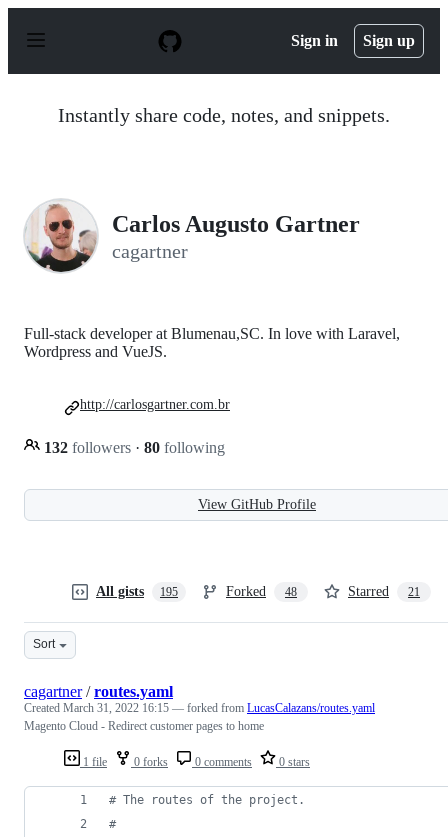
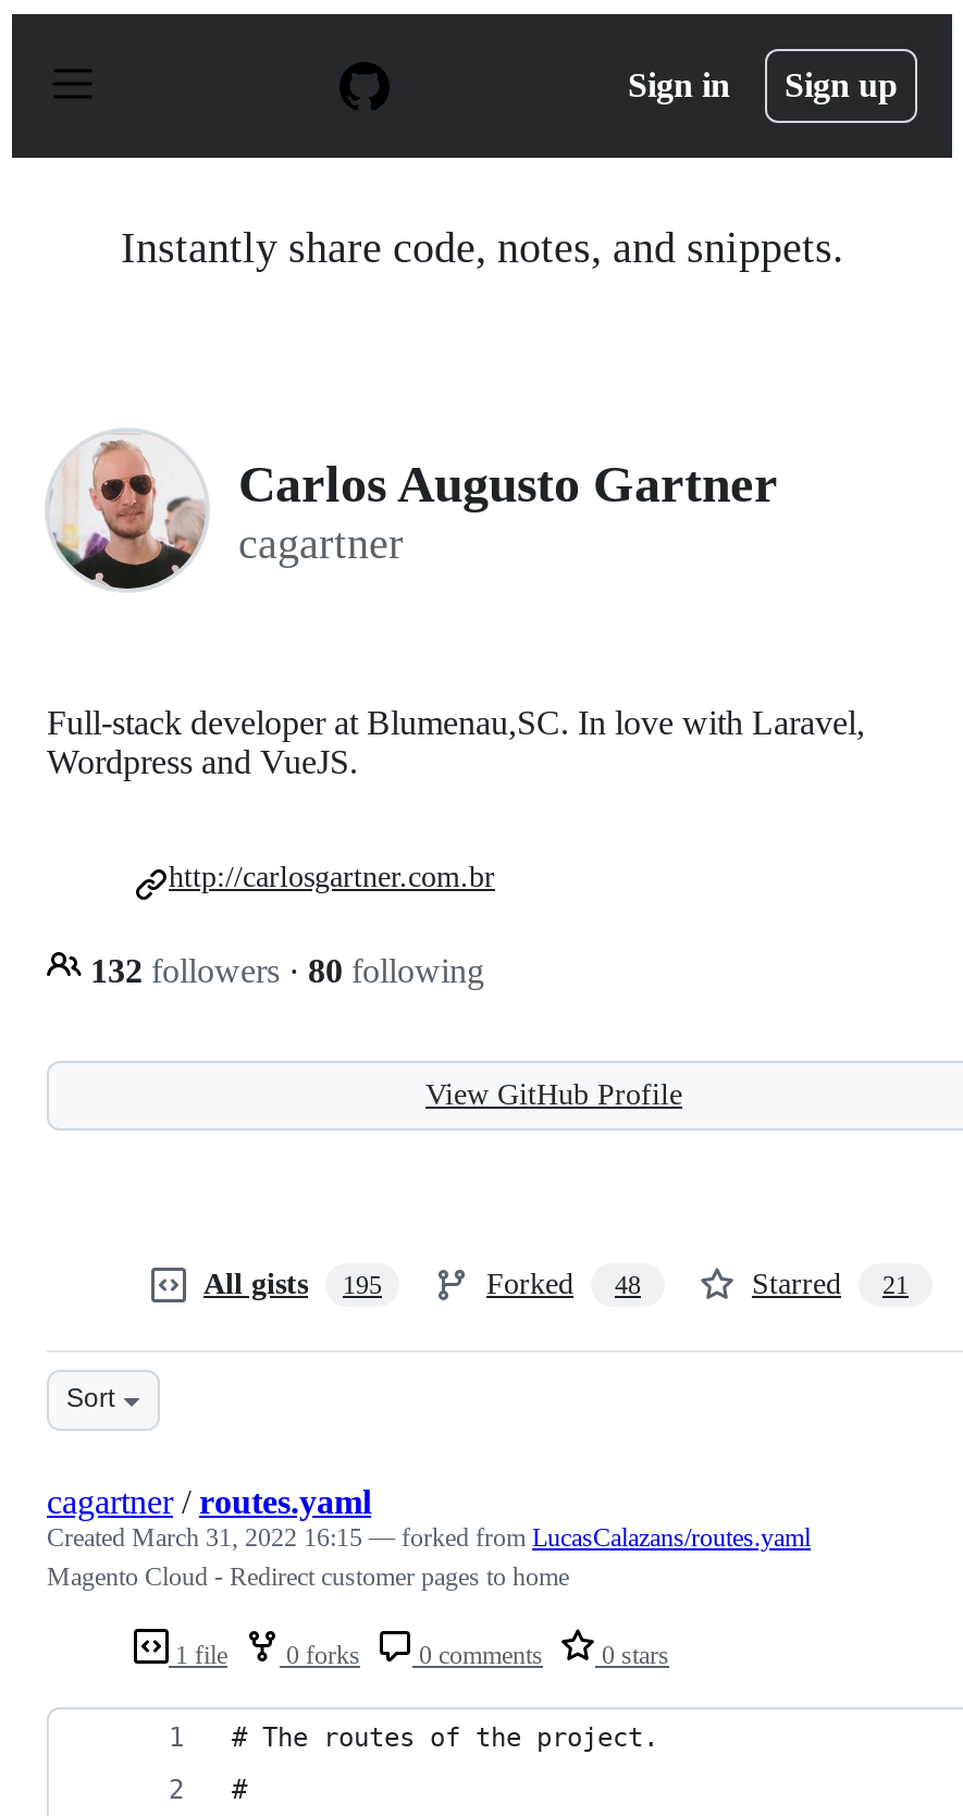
- #The routes of the project.
+ # The routes of the project.
